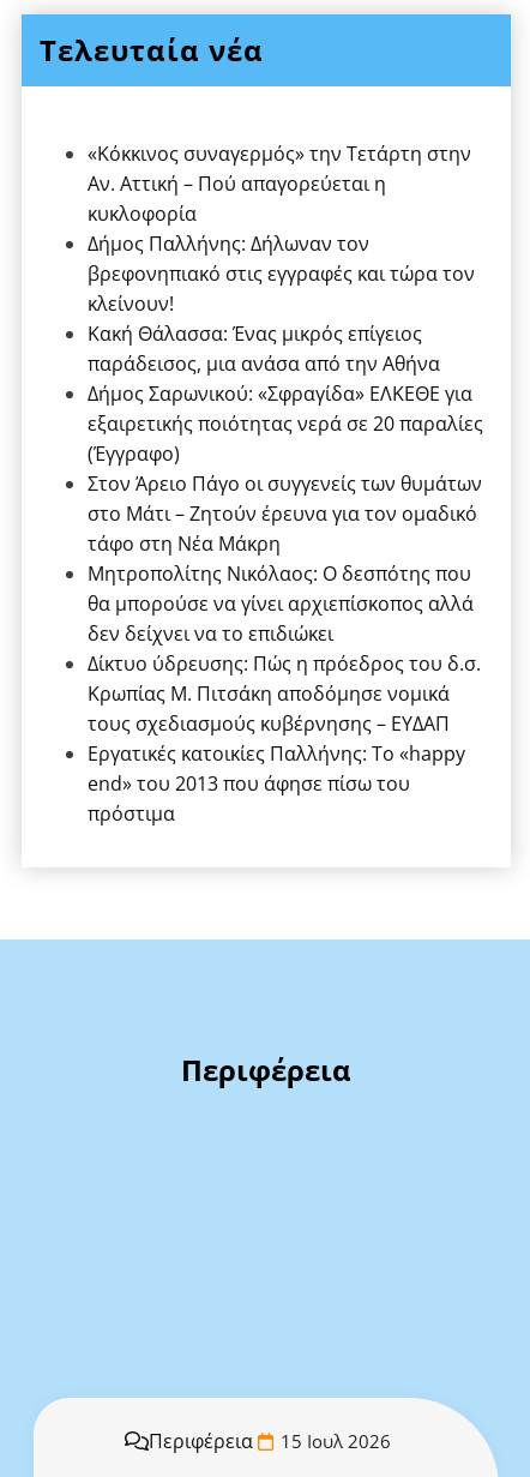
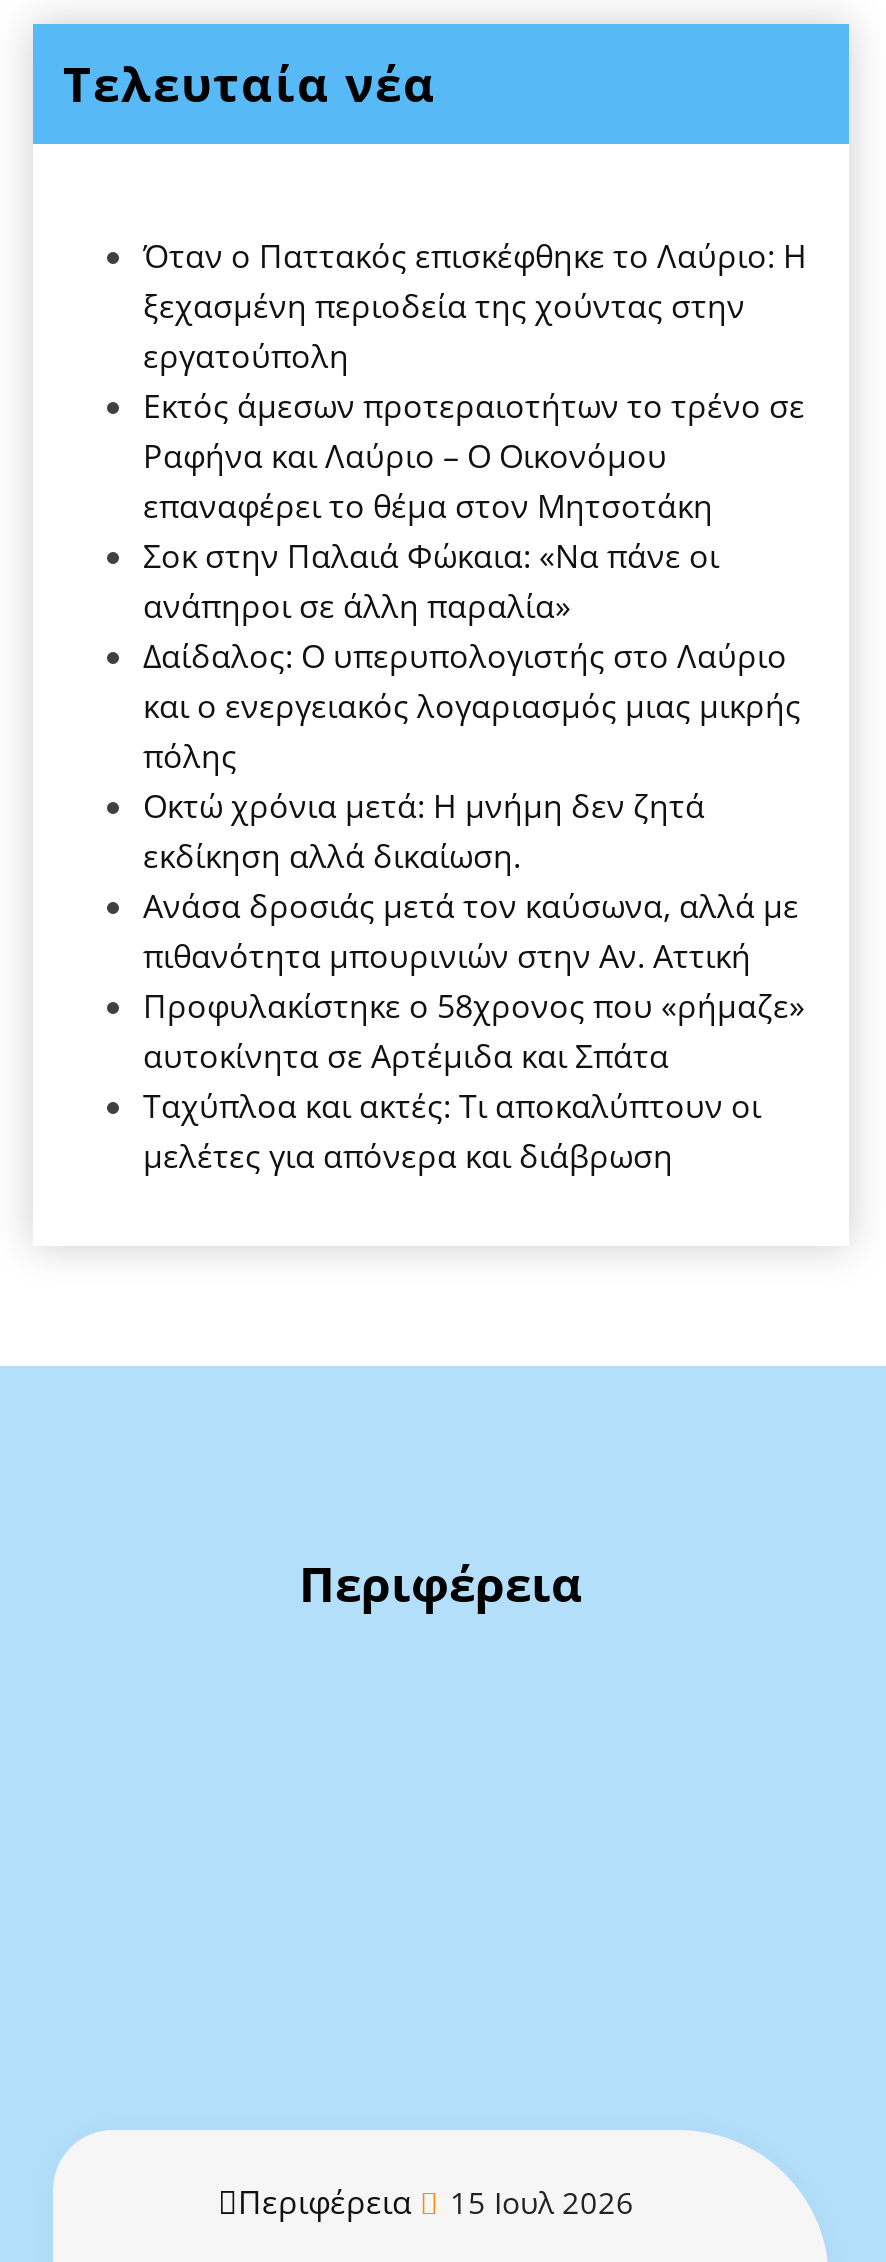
- «Κόκκινος συναγερμός» την Τετάρτη στην
- Αν. Αττική – Πού απαγορεύεται η
- κυκλοφορία
- Δήμος Παλλήνης: Δήλωναν τον
- βρεφονηπιακό στις εγγραφές και τώρα τον
- κλείνουν!
- Κακή Θάλασσα: Ένας μικρός επίγειος
- παράδεισος, μια ανάσα από την Αθήνα
- Δήμος Σαρωνικού: «Σφραγίδα» ΕΛΚΕΘΕ για
- εξαιρετικής ποιότητας νερά σε 20 παραλίες
- (Έγγραφο)
- Στον Άρειο Πάγο οι συγγενείς των θυμάτων
- στο Μάτι – Ζητούν έρευνα για τον ομαδικό
- τάφο στη Νέα Μάκρη
- Μητροπολίτης Νικόλαος: Ο δεσπότης που
- θα μπορούσε να γίνει αρχιεπίσκοπος αλλά
- δεν δείχνει να το επιδιώκει
- Δίκτυο ύδρευσης: Πώς η πρόεδρος του δ.σ.
- Κρωπίας Μ. Πιτσάκη αποδόμησε νομικά
- τους σχεδιασμούς κυβέρνησης – ΕΥΔΑΠ
- Εργατικές κατοικίες Παλλήνης: Το «happy
- end» του 2013 που άφησε πίσω του
- πρόστιμα
+ Όταν ο Παττακός επισκέφθηκε το Λαύριο: Η
+ ξεχασμένη περιοδεία της χούντας στην
+ εργατούπολη
+ Εκτός άμεσων προτεραιοτήτων το τρένο σε
+ Ραφήνα και Λαύριο – Ο Οικονόμου
+ επαναφέρει το θέμα στον Μητσοτάκη
+ Σοκ στην Παλαιά Φώκαια: «Να πάνε οι
+ ανάπηροι σε άλλη παραλία»
+ Δαίδαλος: Ο υπερυπολογιστής στο Λαύριο
+ και ο ενεργειακός λογαριασμός μιας μικρής
+ πόλης
+ Οκτώ χρόνια μετά: Η μνήμη δεν ζητά
+ εκδίκηση αλλά δικαίωση.
+ Ανάσα δροσιάς μετά τον καύσωνα, αλλά με
+ πιθανότητα μπουρινιών στην Αν. Αττική
+ Προφυλακίστηκε ο 58χρονος που «ρήμαζε»
+ αυτοκίνητα σε Αρτέμιδα και Σπάτα
+ Ταχύπλοα και ακτές: Τι αποκαλύπτουν οι
+ μελέτες για απόνερα και διάβρωση
